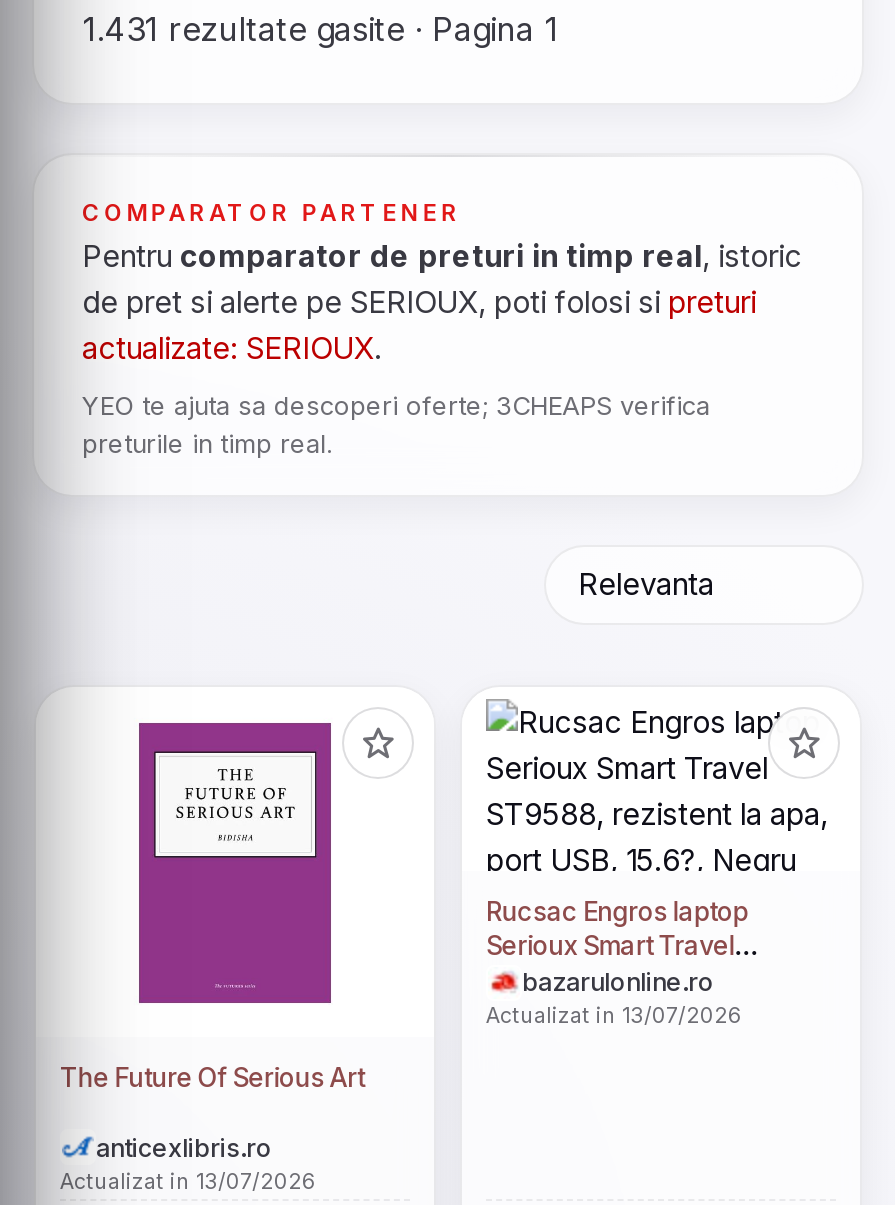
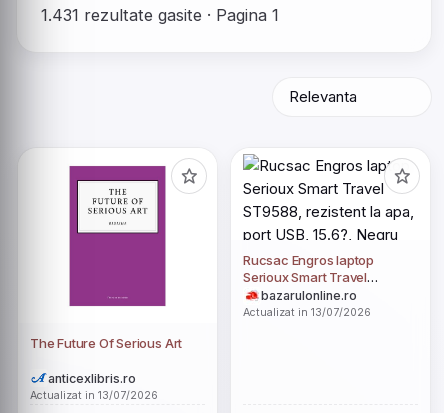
- COMPARATOR PARTENER
- Pentru comparator de preturi in timp real, istoric
- de pret si alerte pe SERIOUX, poti folosi si preturi
- actualizate: SERIOUX.
- YEO te ajuta sa descoperi oferte; 3CHEAPS verifica
- preturile in timp real.
